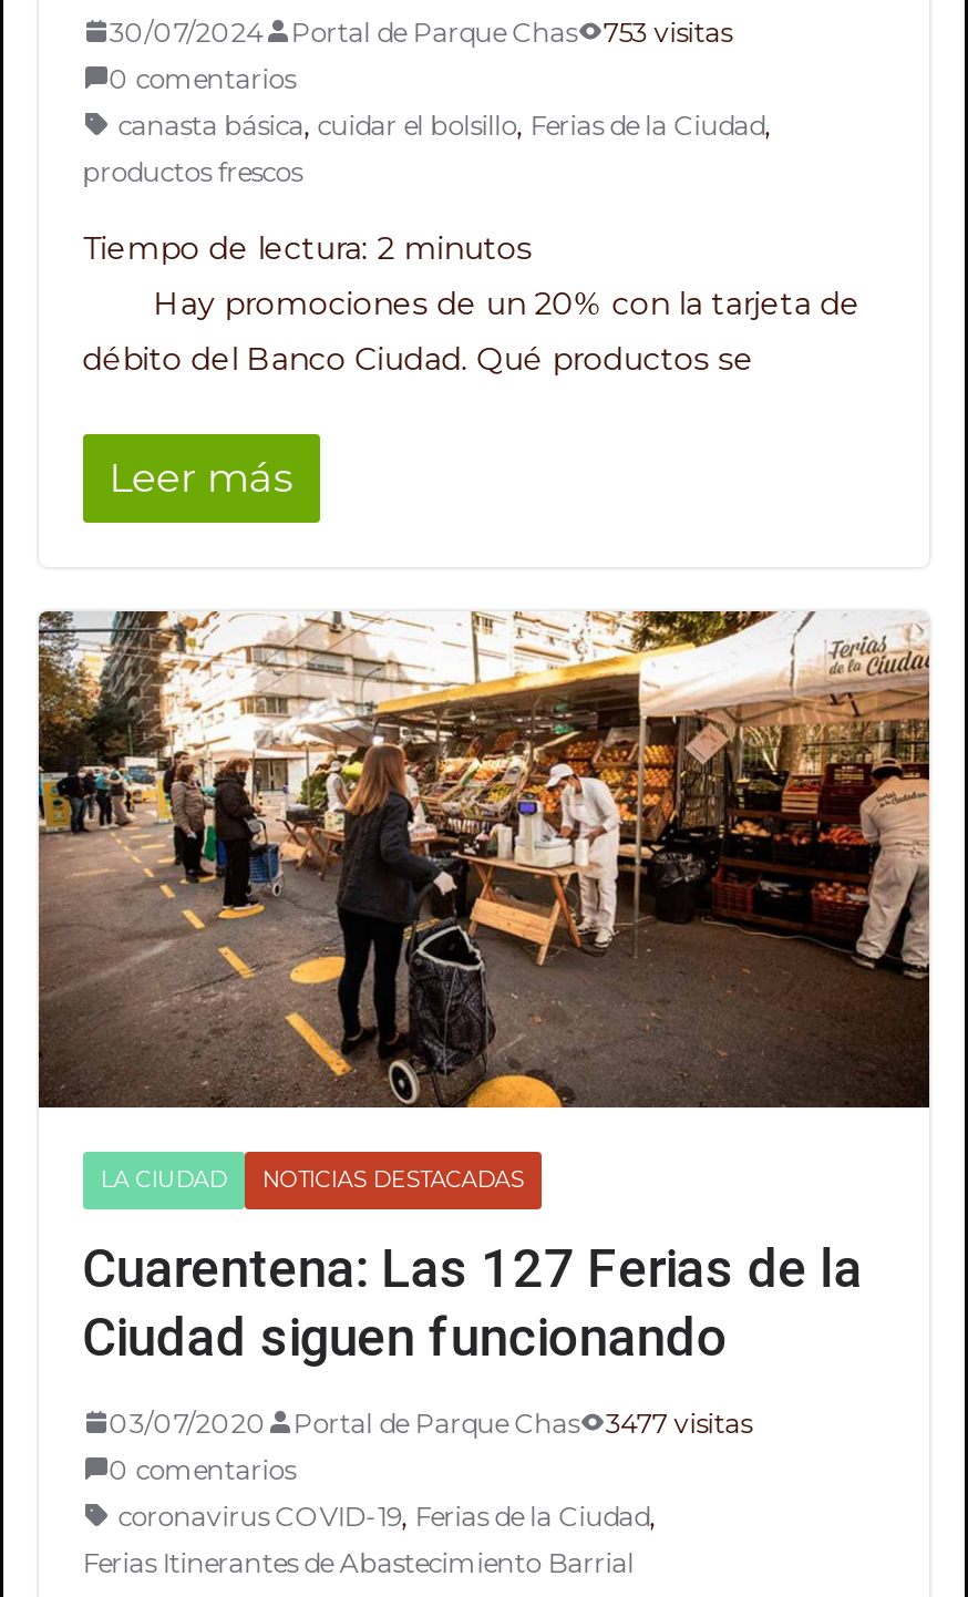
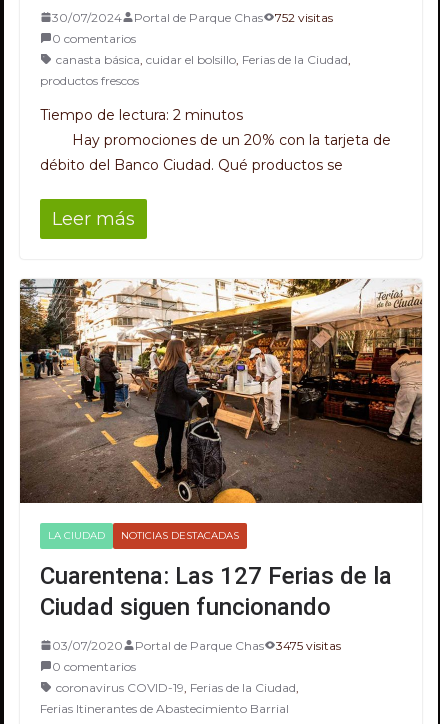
- 30/07/2024 Portal de Parque Chas 753 visitas
+ 30/07/2024 Portal de Parque Chas 752 visitas

- 03/07/2020 Portal de Parque Chas 3477 visitas
+ 03/07/2020 Portal de Parque Chas 3475 visitas
